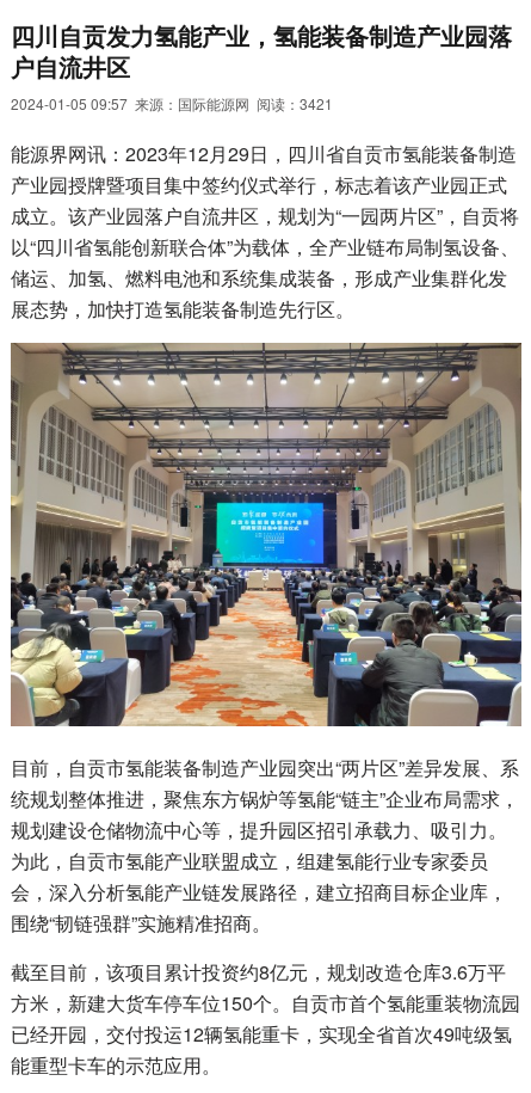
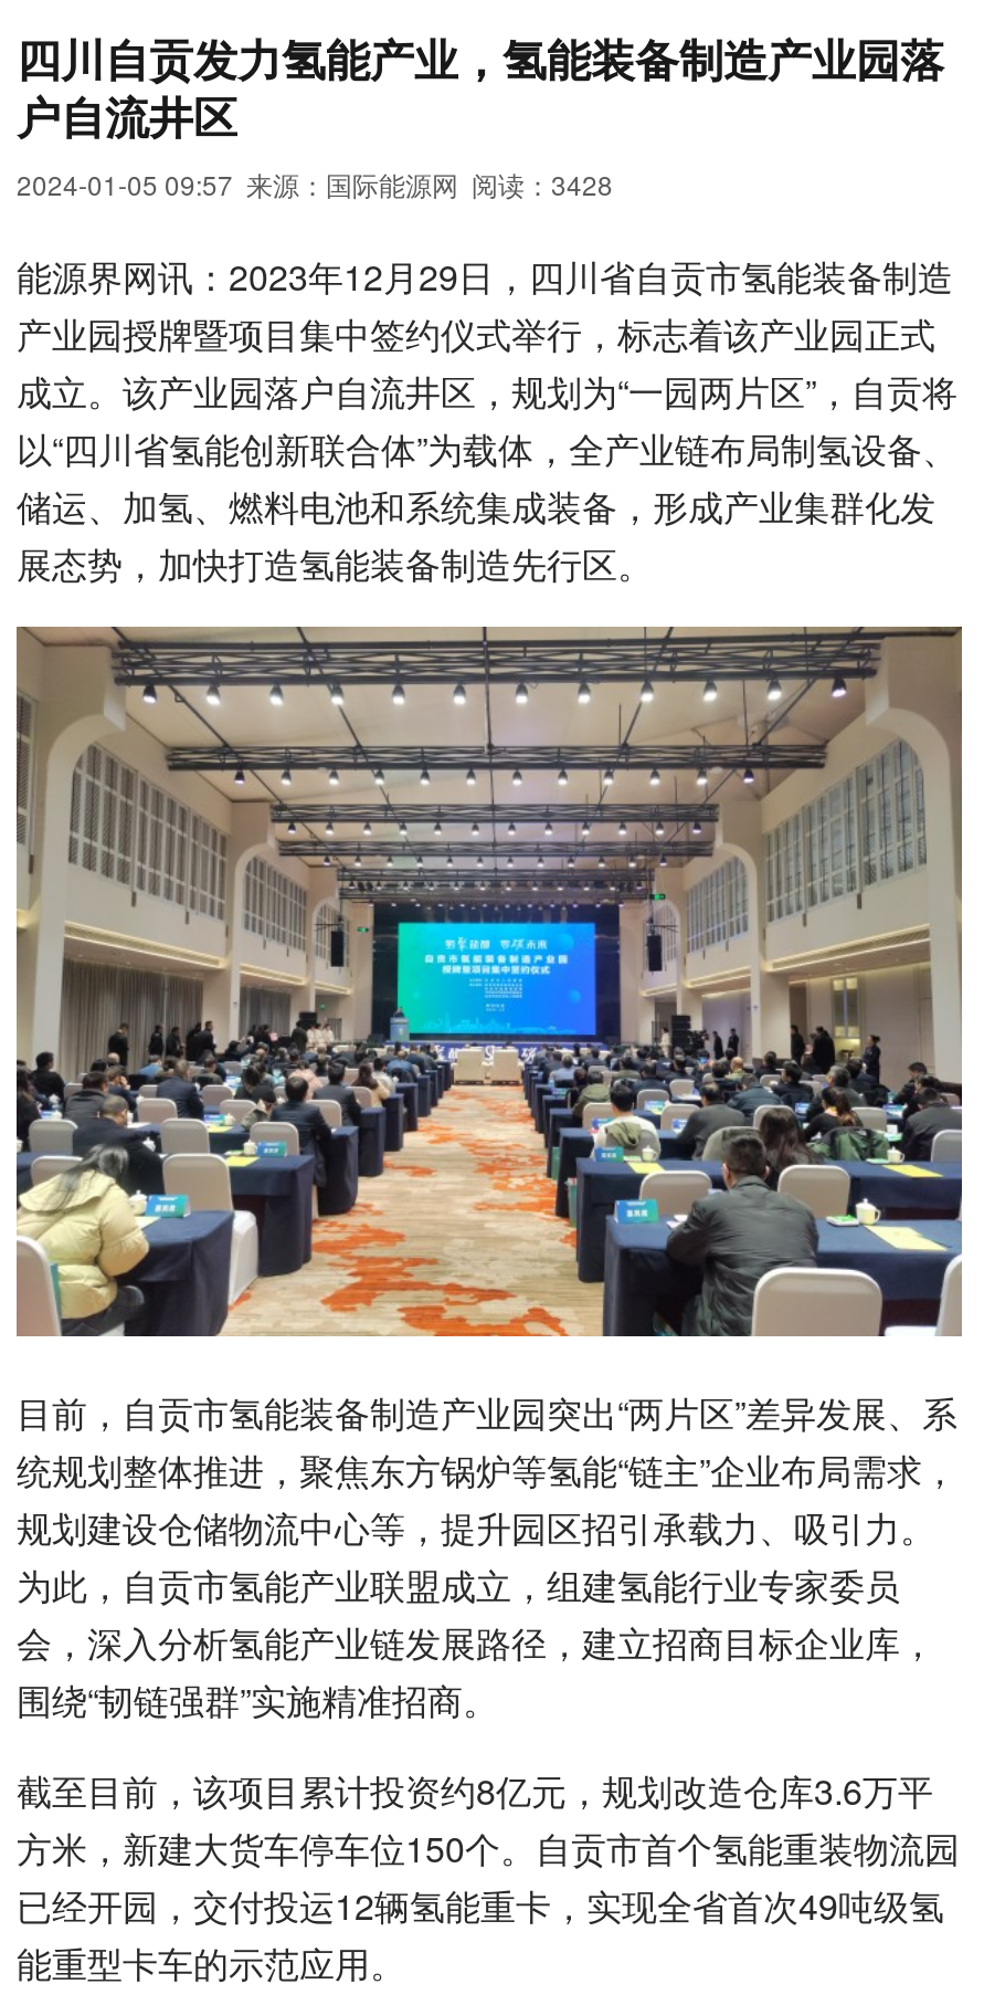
- 2024-01-05 09:57 来源：国际能源网 阅读：3421
+ 2024-01-05 09:57 来源：国际能源网 阅读：3428
